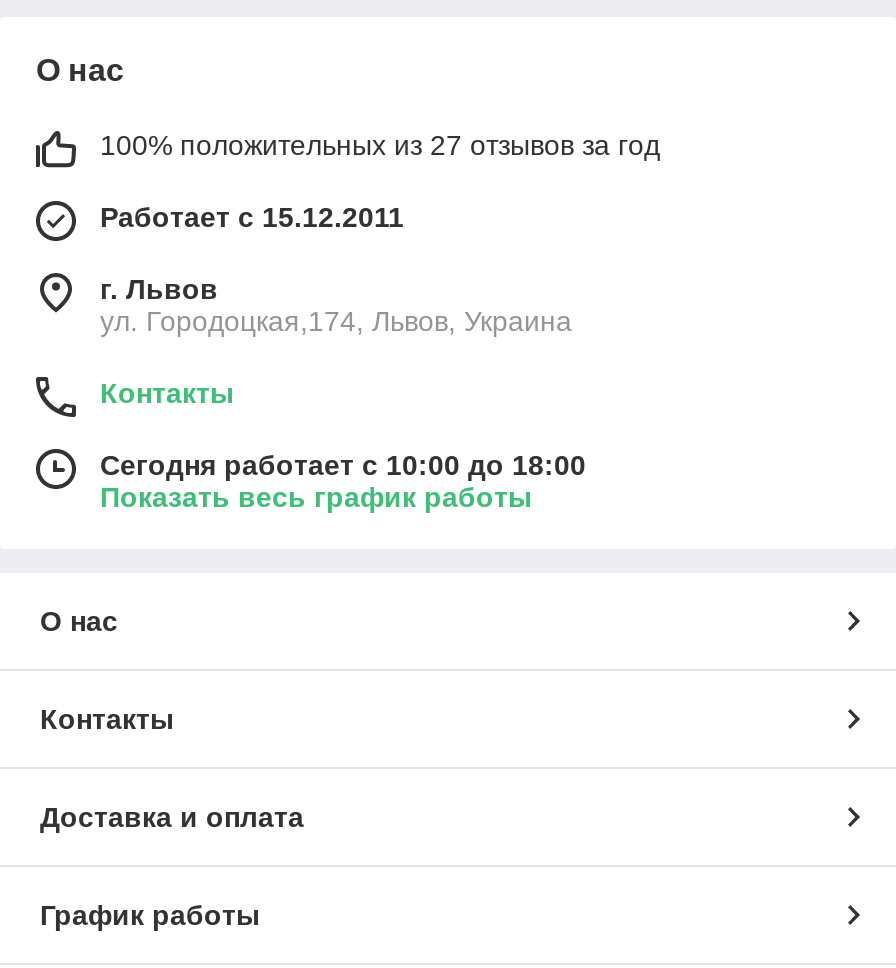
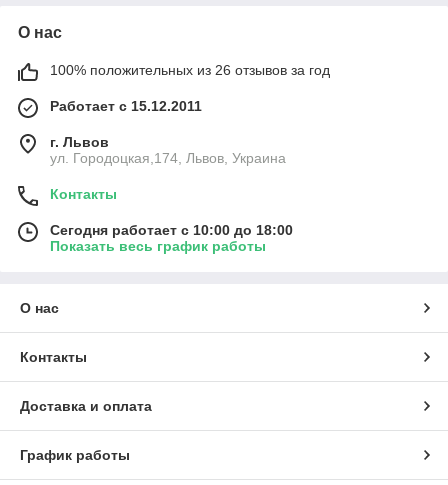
- 100% положительных из 27 отзывов за год
+ 100% положительных из 26 отзывов за год
